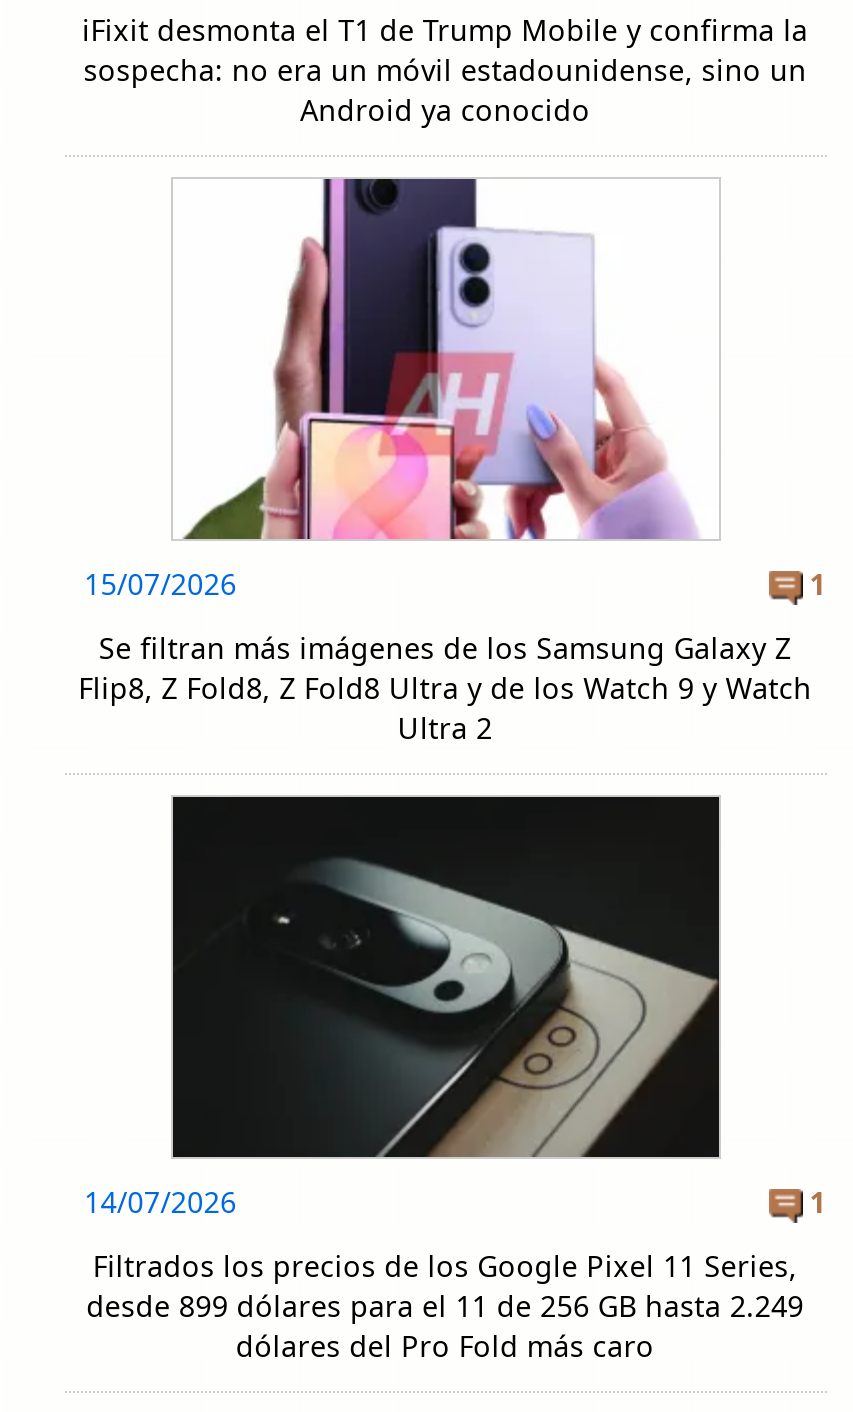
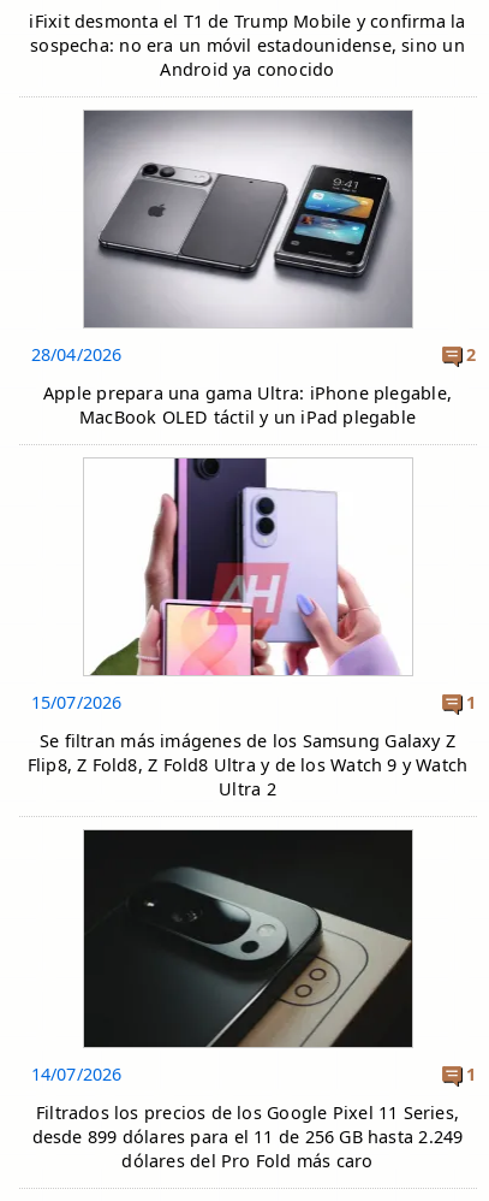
+ [image]
+ 2
+ 28/04/2026
+ Apple prepara una gama Ultra: iPhone plegable,
+ MacBook OLED táctil y un iPad plegable
